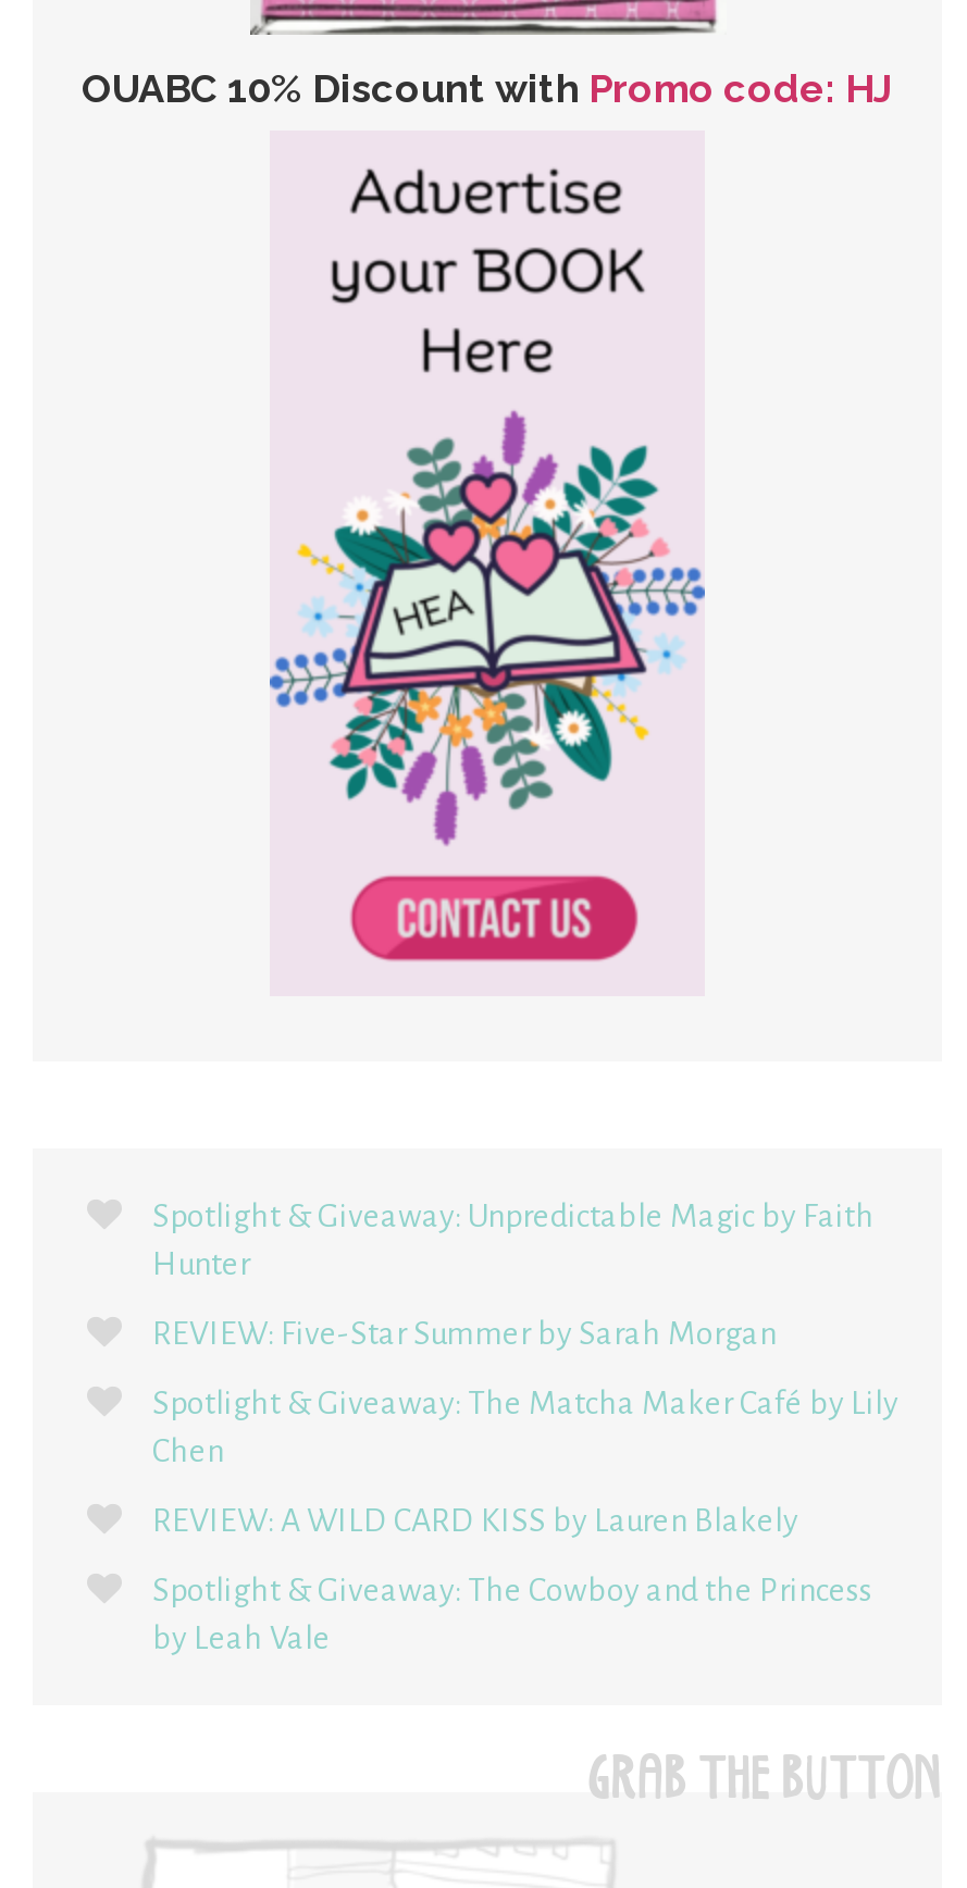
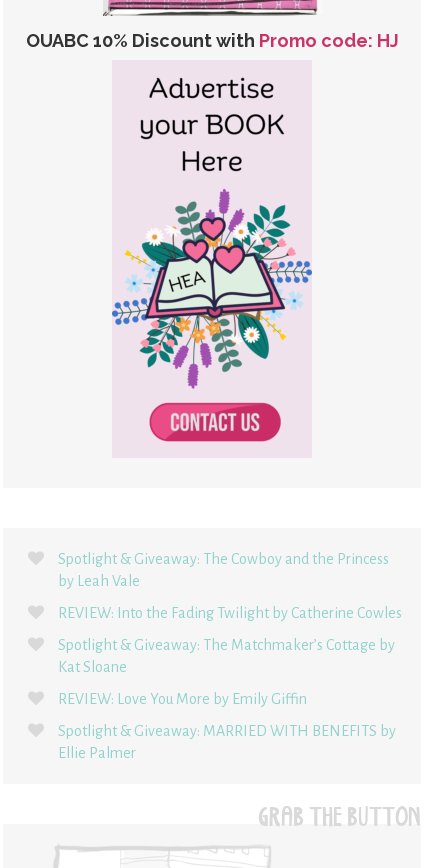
- Spotlight & Giveaway: Unpredictable Magic by Faith
- Hunter
- REVIEW: Five-Star Summer by Sarah Morgan
- Spotlight & Giveaway: The Matcha Maker Café by Lily
- Chen
- REVIEW: A WILD CARD KISS by Lauren Blakely

moved up: Spotlight & Giveaway: The Cowboy and the Princess | by Leah Vale

+ REVIEW: Into the Fading Twilight by Catherine Cowles
+ Spotlight & Giveaway: The Matchmaker’s Cottage by
+ Kat Sloane
+ REVIEW: Love You More by Emily Giffin
+ Spotlight & Giveaway: MARRIED WITH BENEFITS by
+ Ellie Palmer
